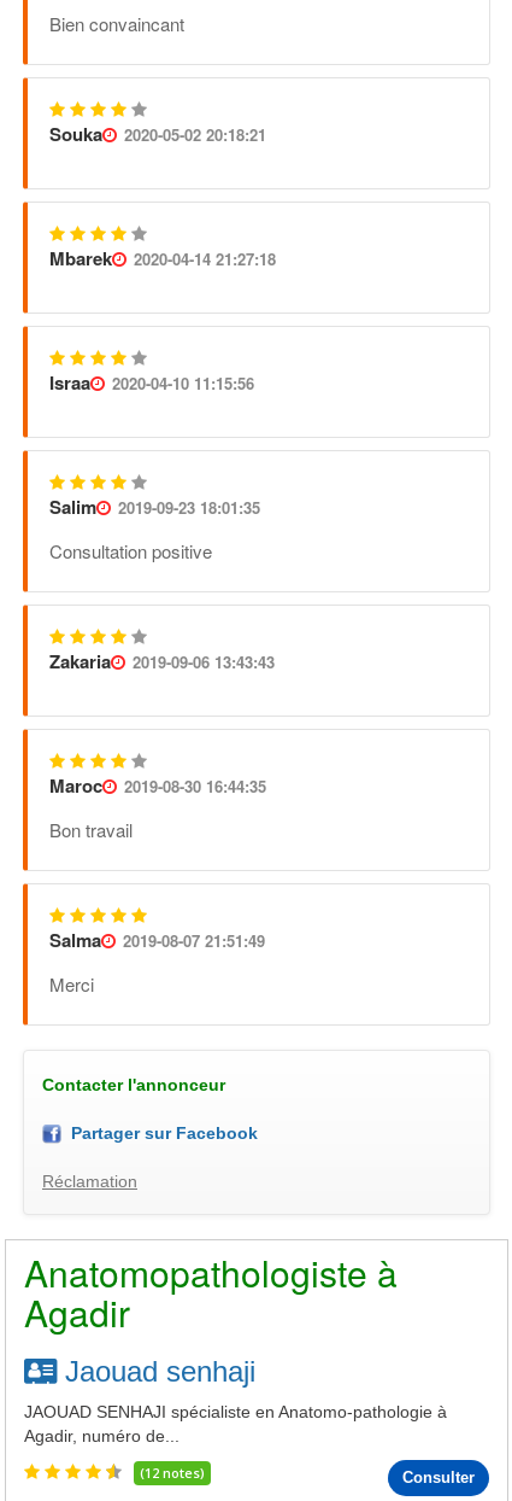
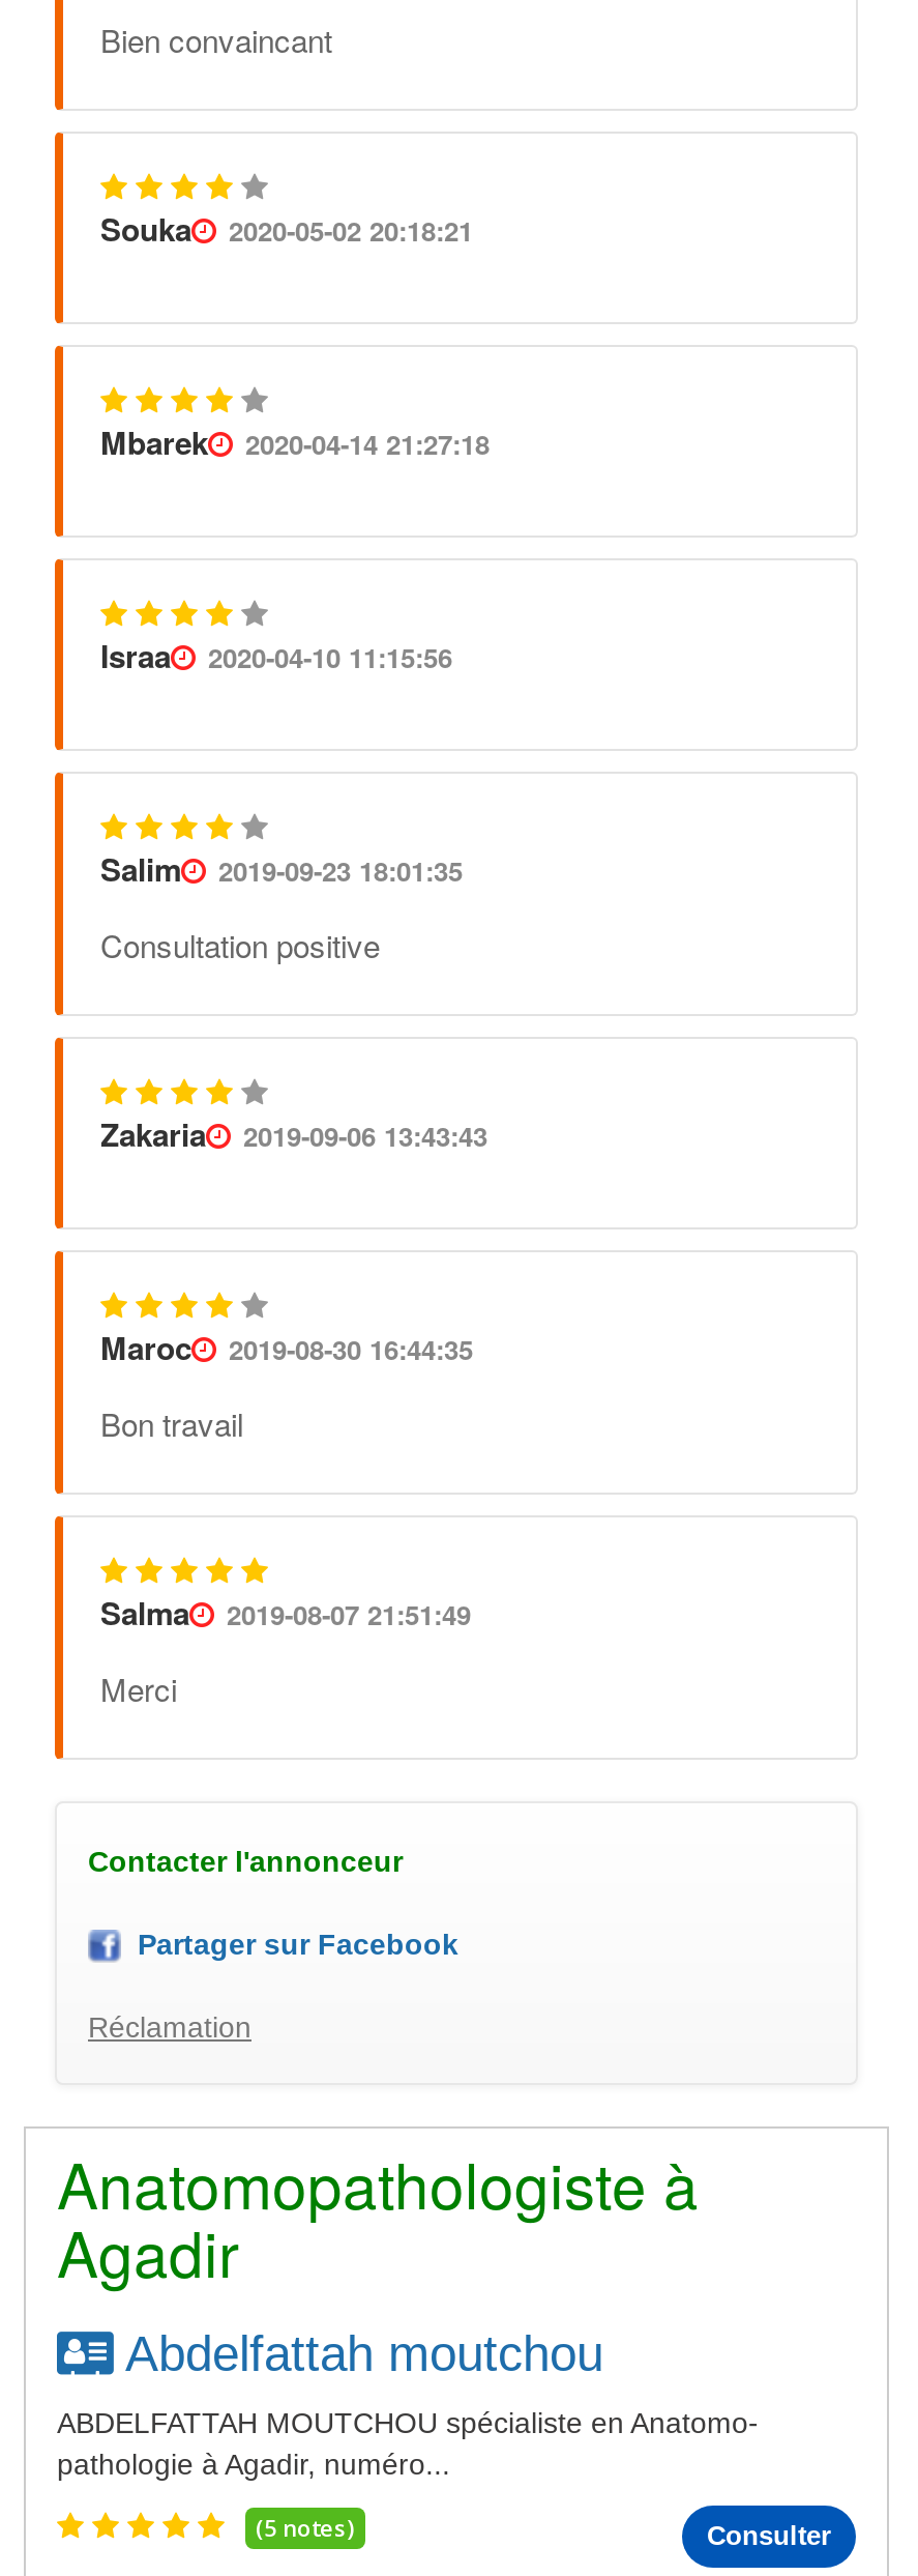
- Jaouad senhaji
- JAOUAD SENHAJI spécialiste en Anatomo-pathologie à
- Agadir, numéro de...
+ Abdelfattah moutchou
+ ABDELFATTAH MOUTCHOU spécialiste en Anatomo-
+ pathologie à Agadir, numéro...

- (12 notes)
+ (5 notes)
